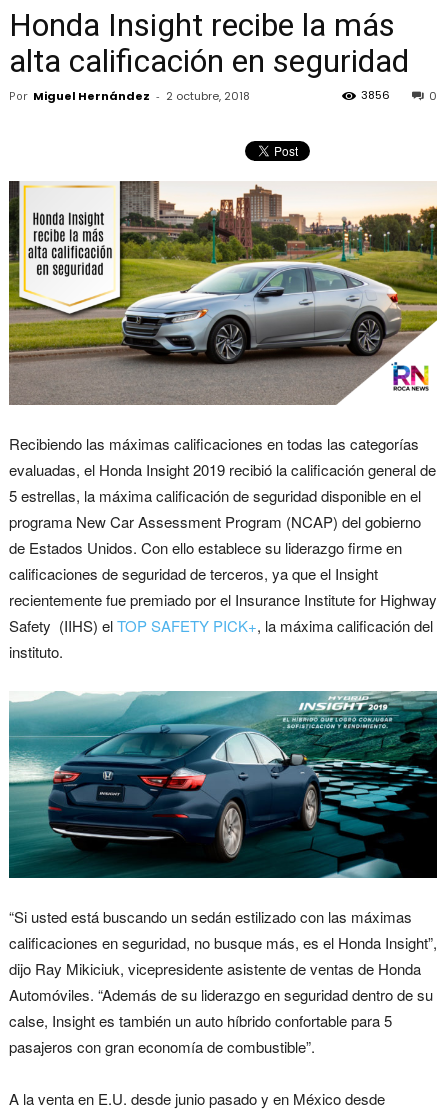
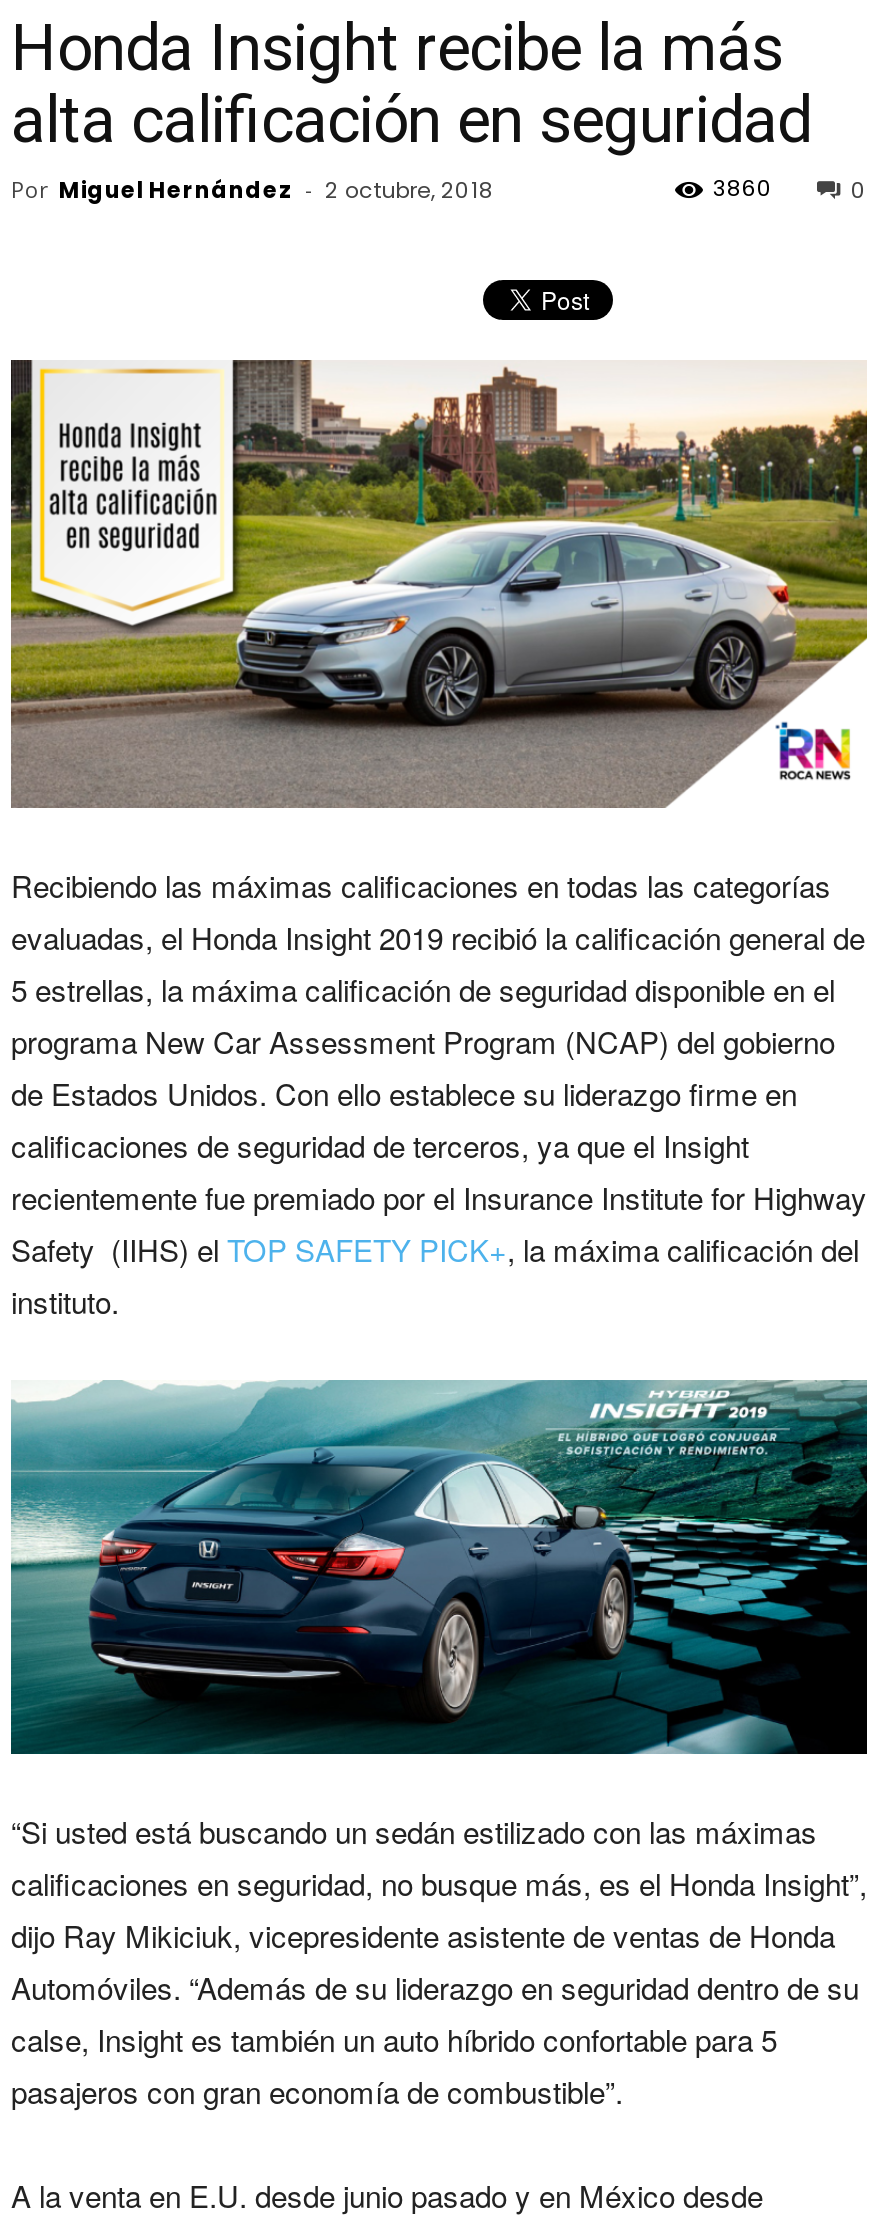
- 3856
+ 3860
